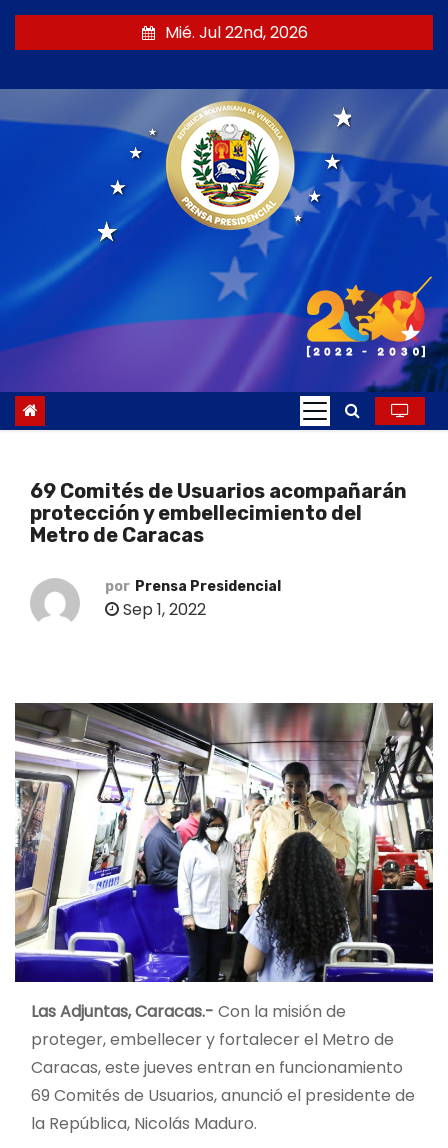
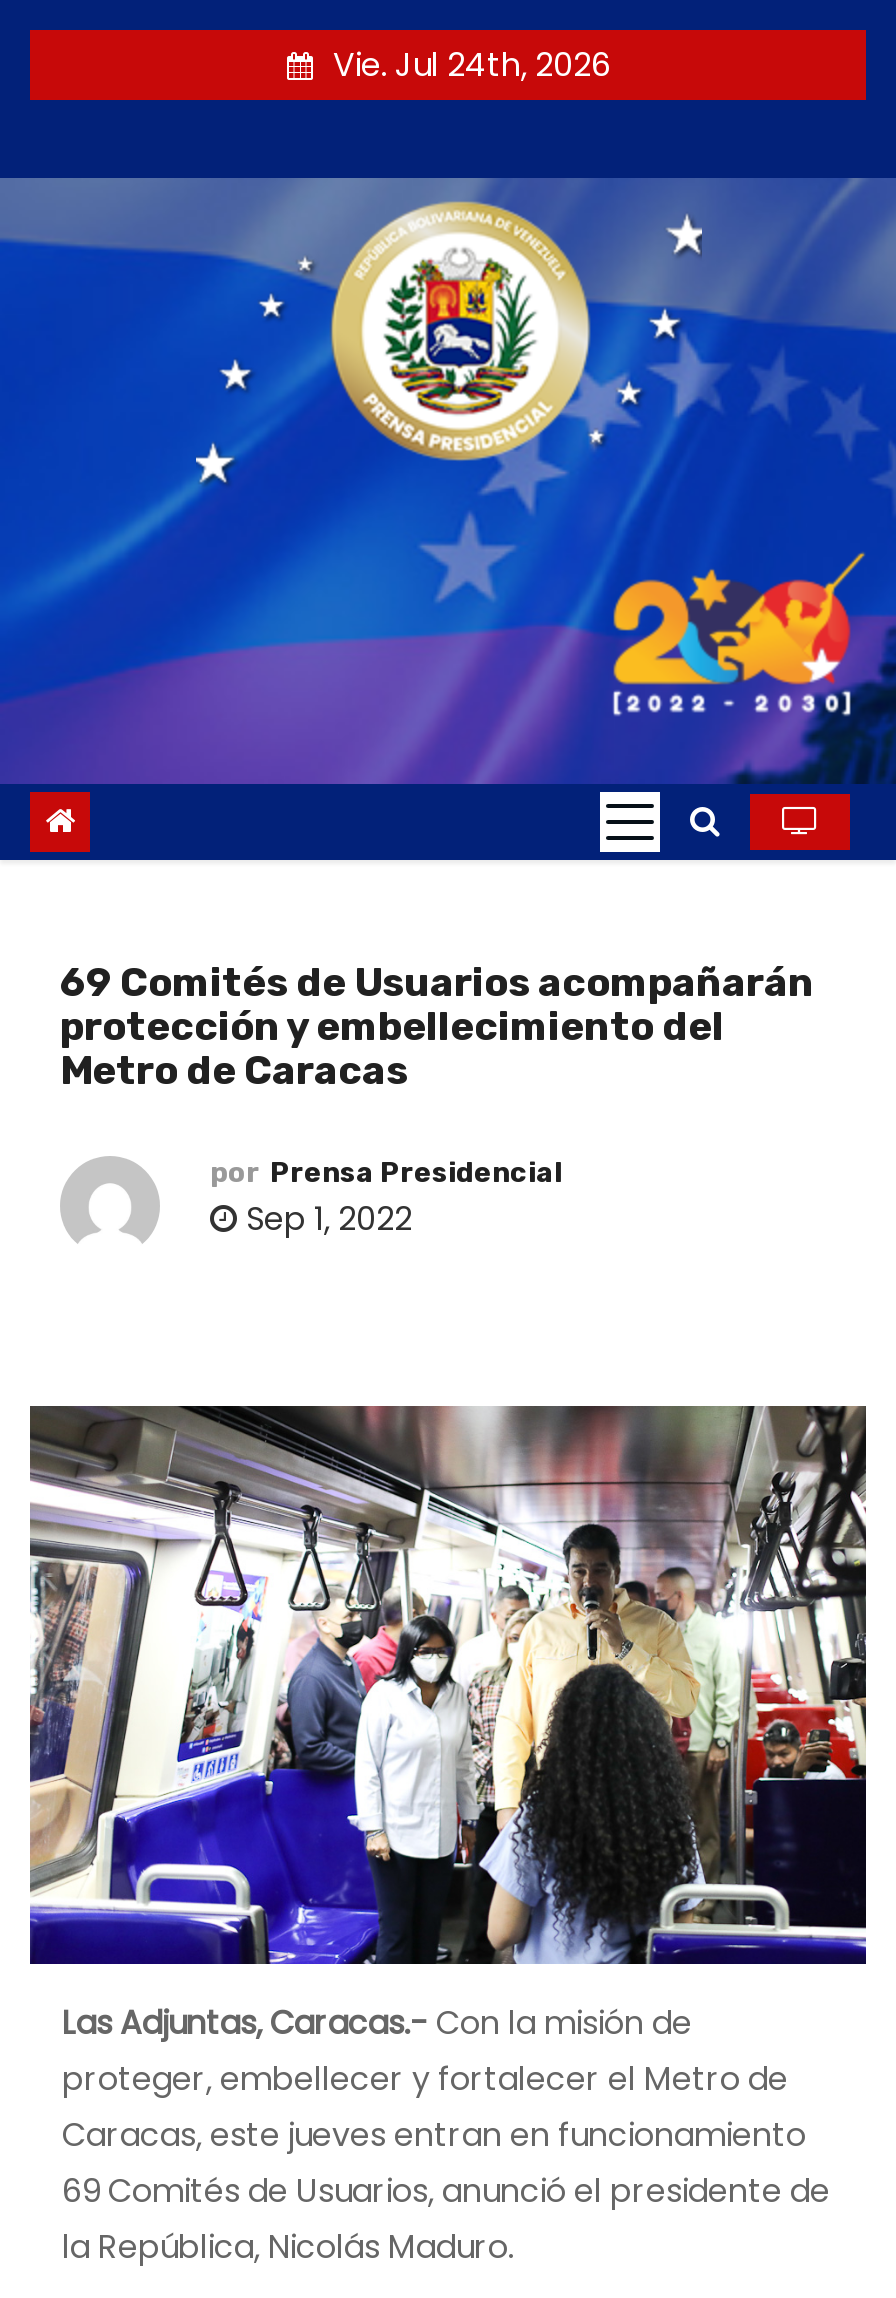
- Mié. Jul 22nd, 2026
+ Vie. Jul 24th, 2026
